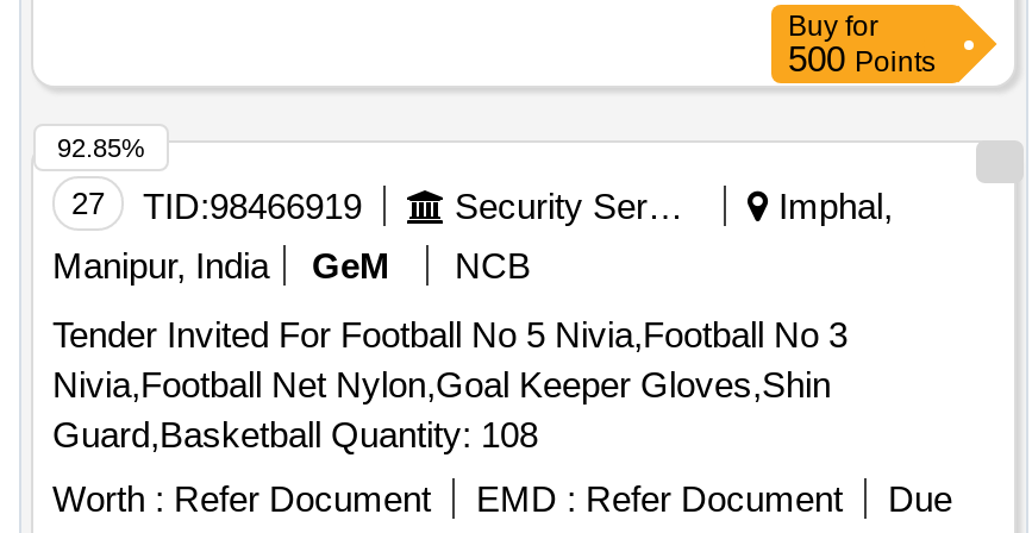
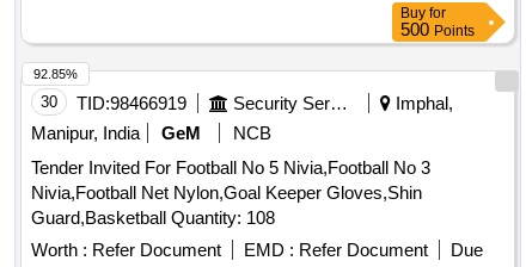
- 27 TID:98466919
+ 30 TID:98466919
